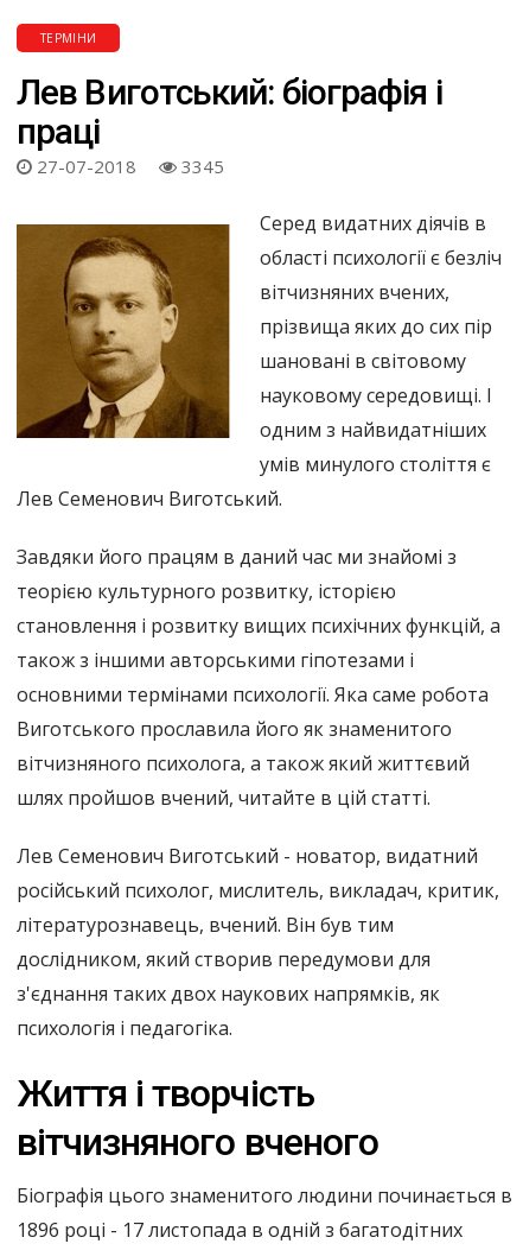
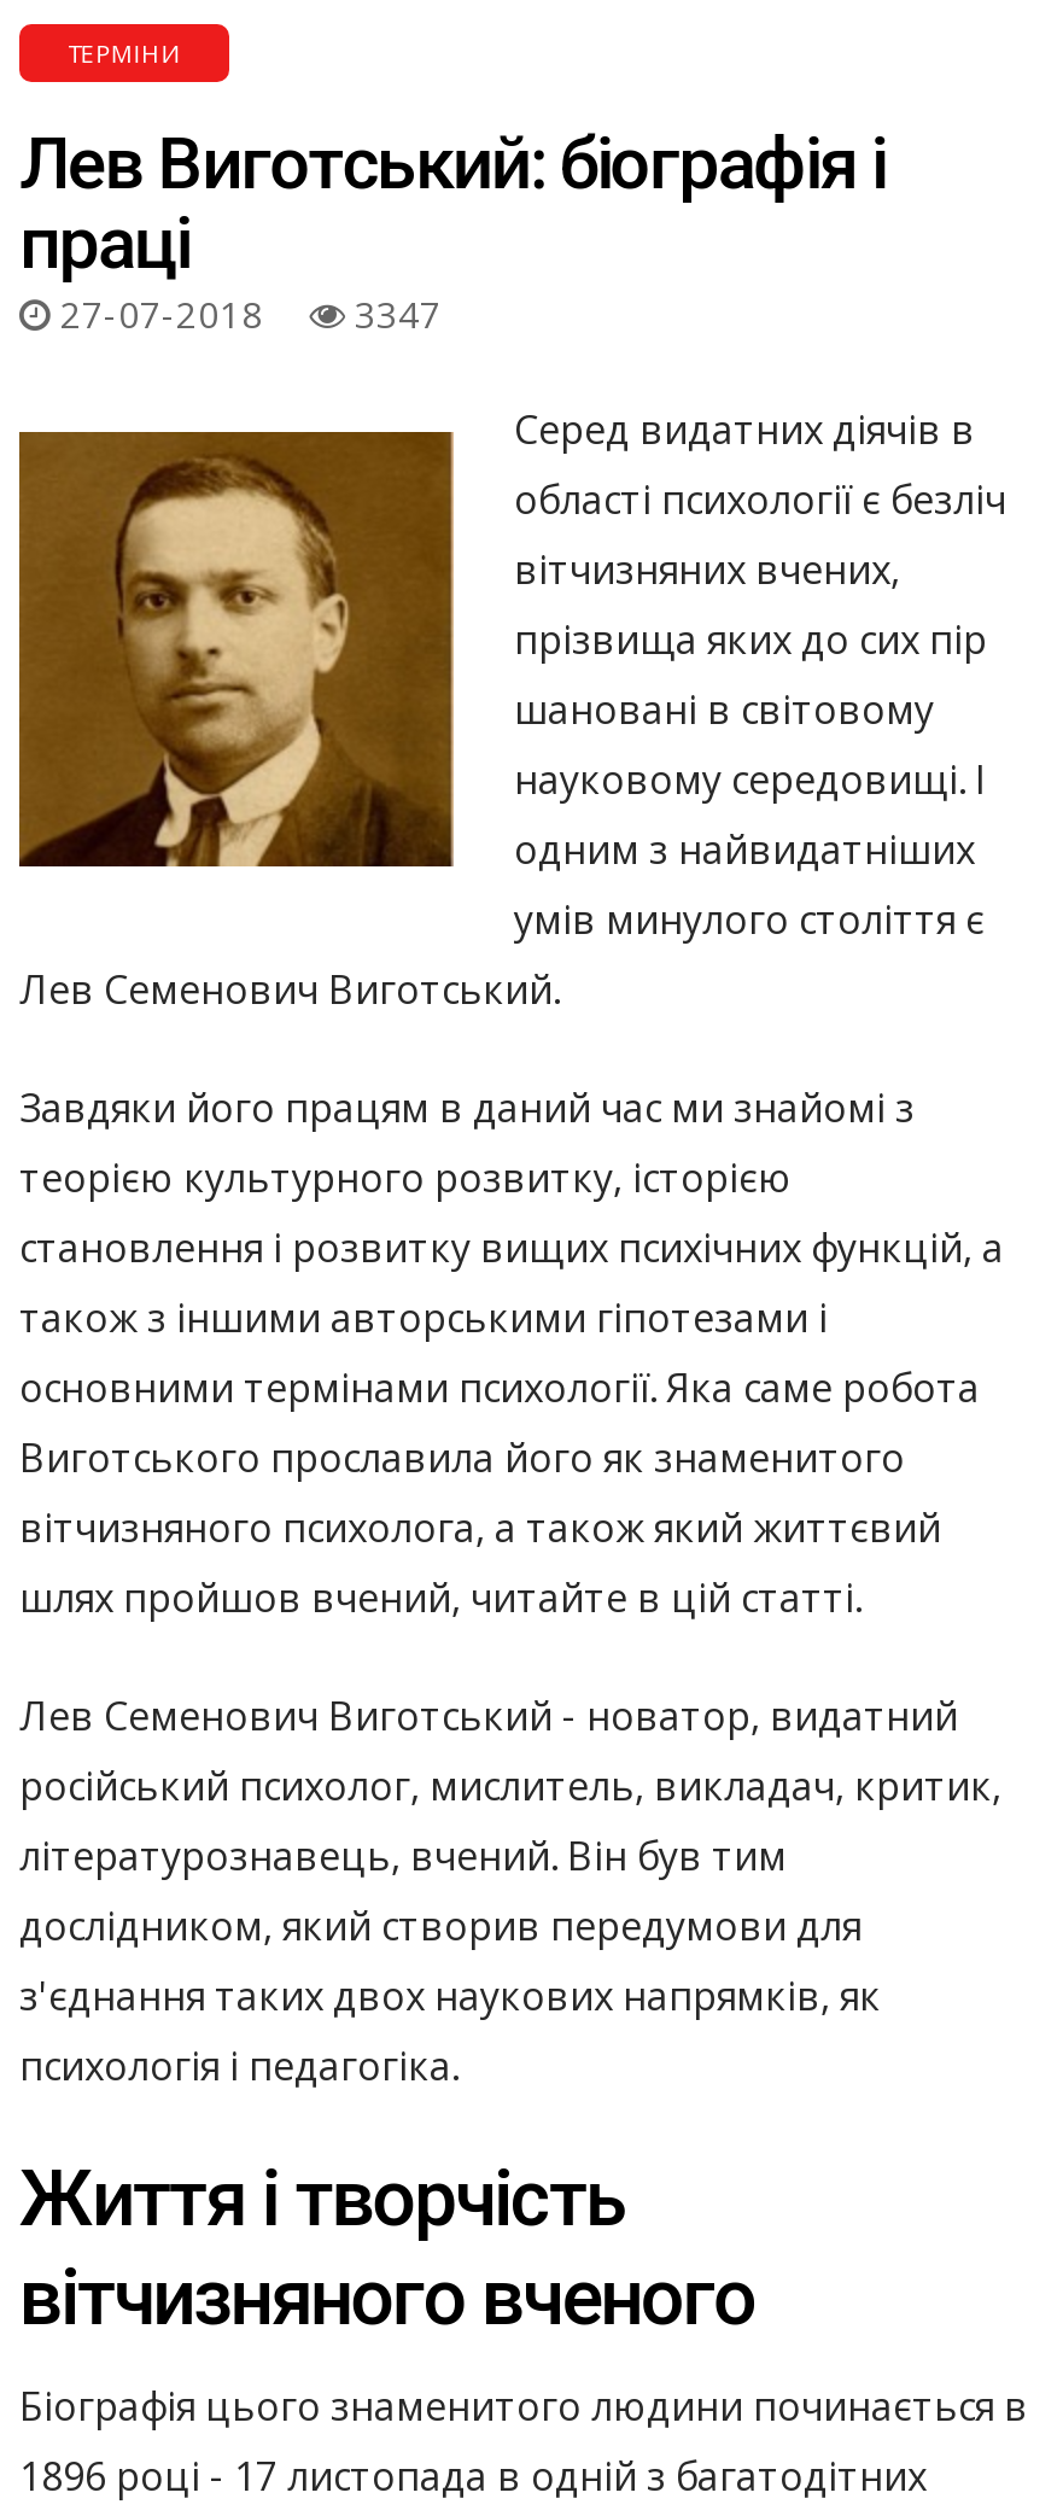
- 27-07-2018 3345
+ 27-07-2018 3347
